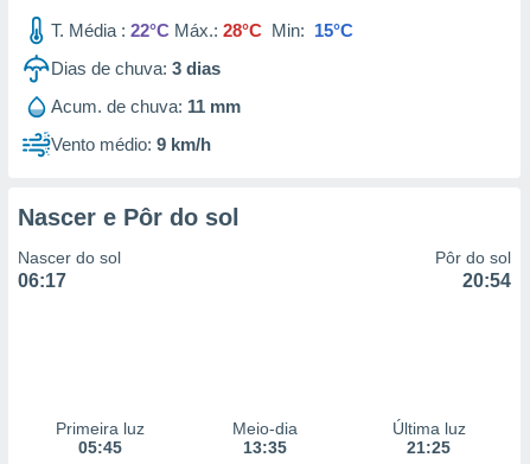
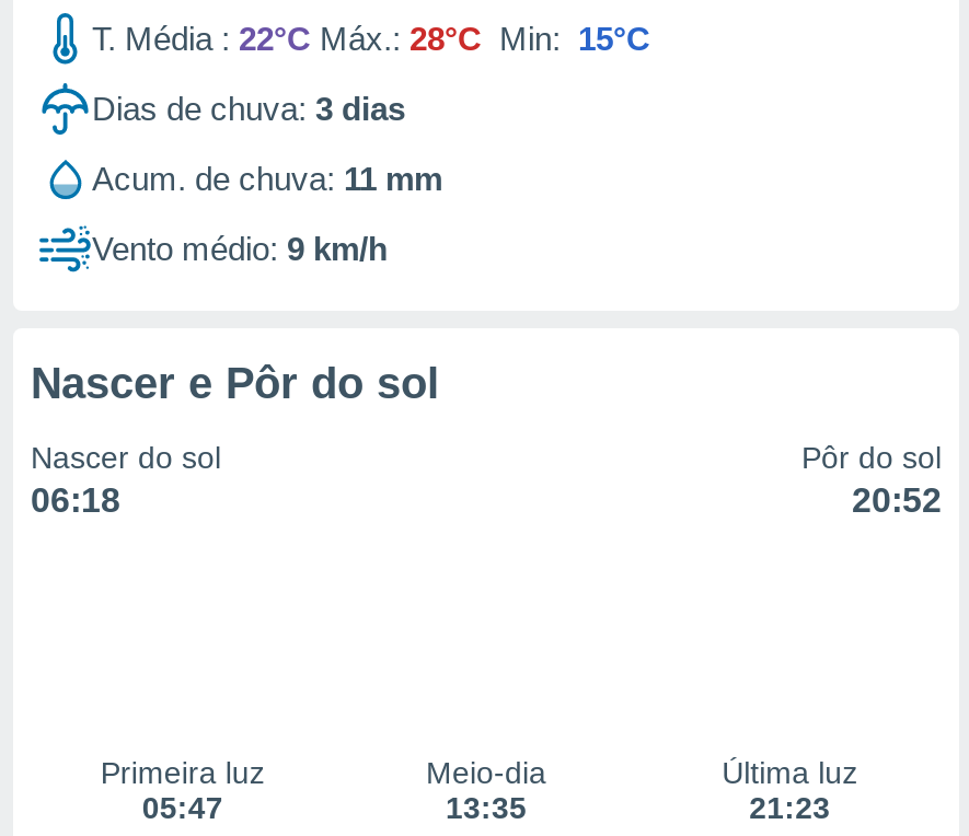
- 06:17
+ 06:18

- 20:54
+ 20:52

- 05:45
+ 05:47

- 21:25
+ 21:23
